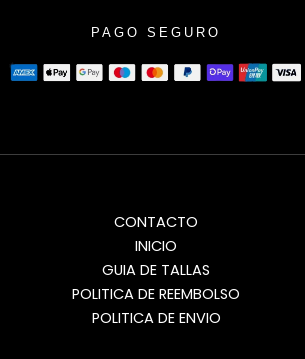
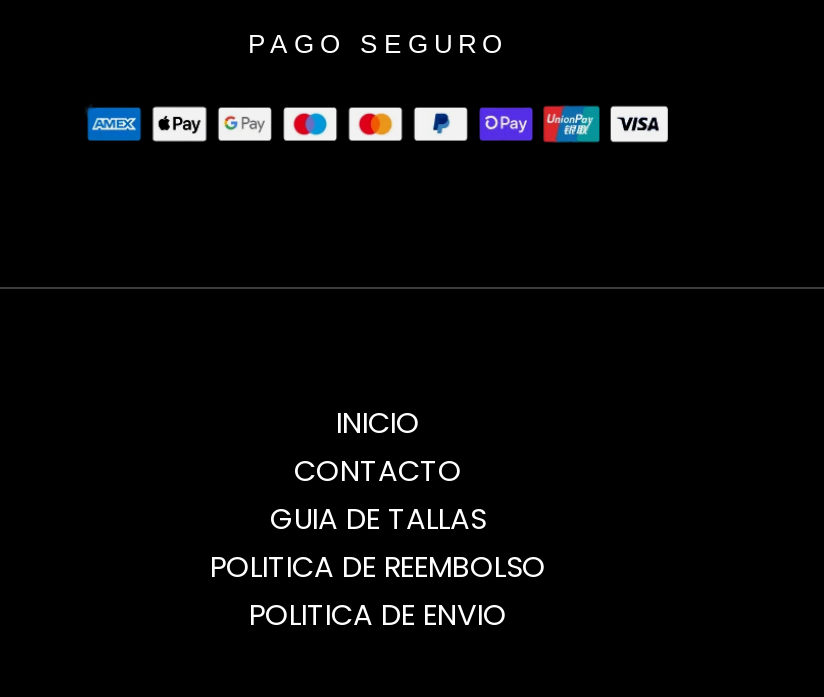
moved down: CONTACTO

moved up: INICIO
